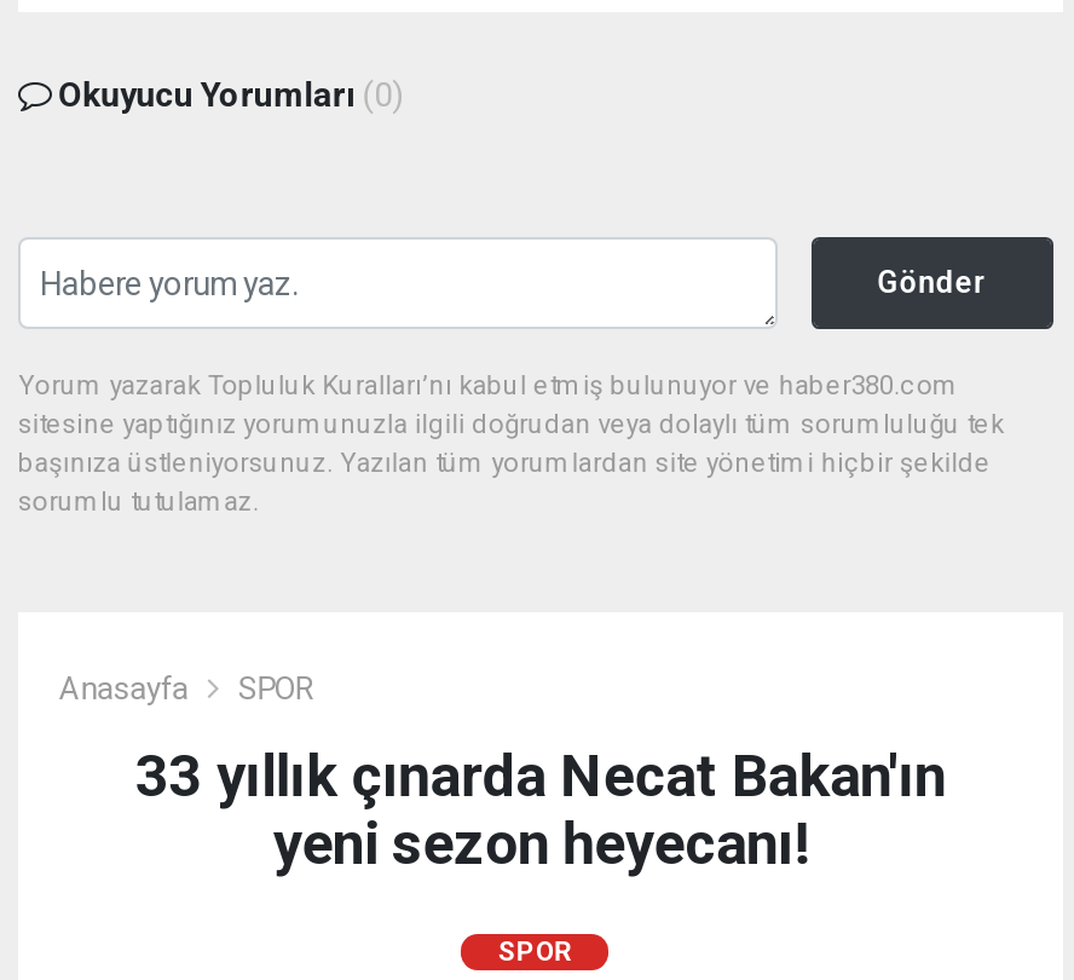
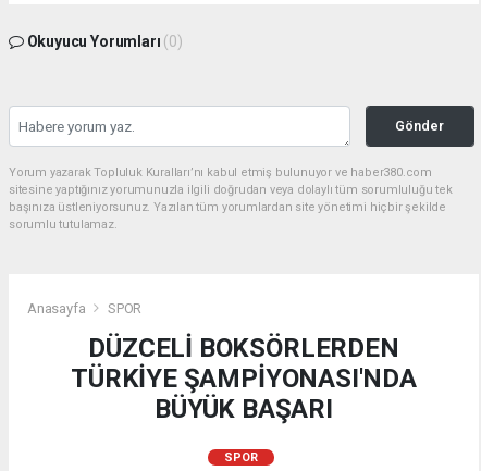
- 33 yıllık çınarda Necat Bakan'ın
- yeni sezon heyecanı!
+ DÜZCELİ BOKSÖRLERDEN
+ TÜRKİYE ŞAMPİYONASI'NDA
+ BÜYÜK BAŞARI
